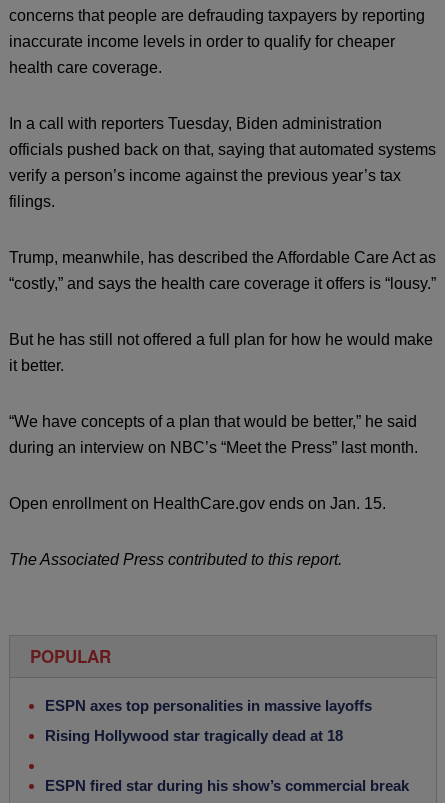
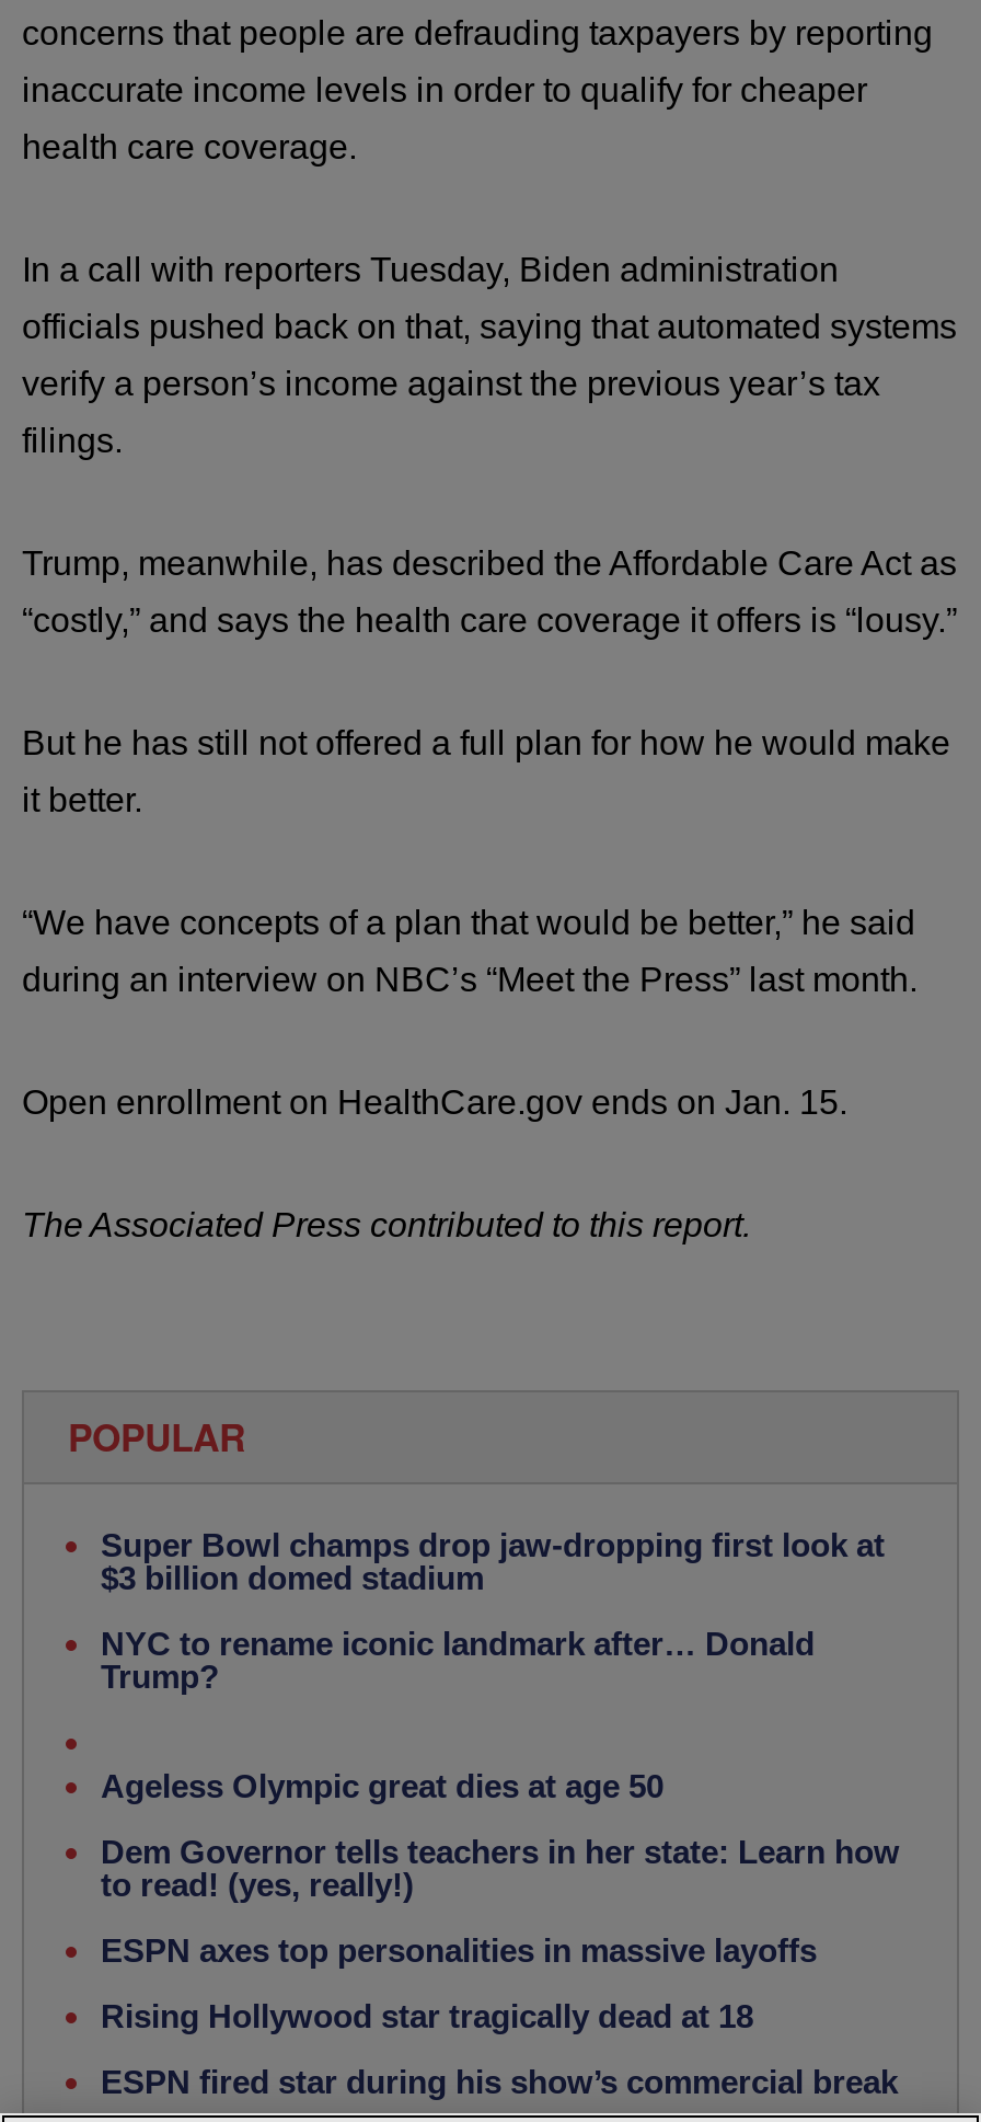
+ Super Bowl champs drop jaw-dropping first look at
+ $3 billion domed stadium
+ NYC to rename iconic landmark after… Donald
+ Trump?
+ Ageless Olympic great dies at age 50
+ Dem Governor tells teachers in her state: Learn how
+ to read! (yes, really!)

moved down: ESPN axes top personalities in massive layoffs | Rising Hollywood star tragically dead at 18
